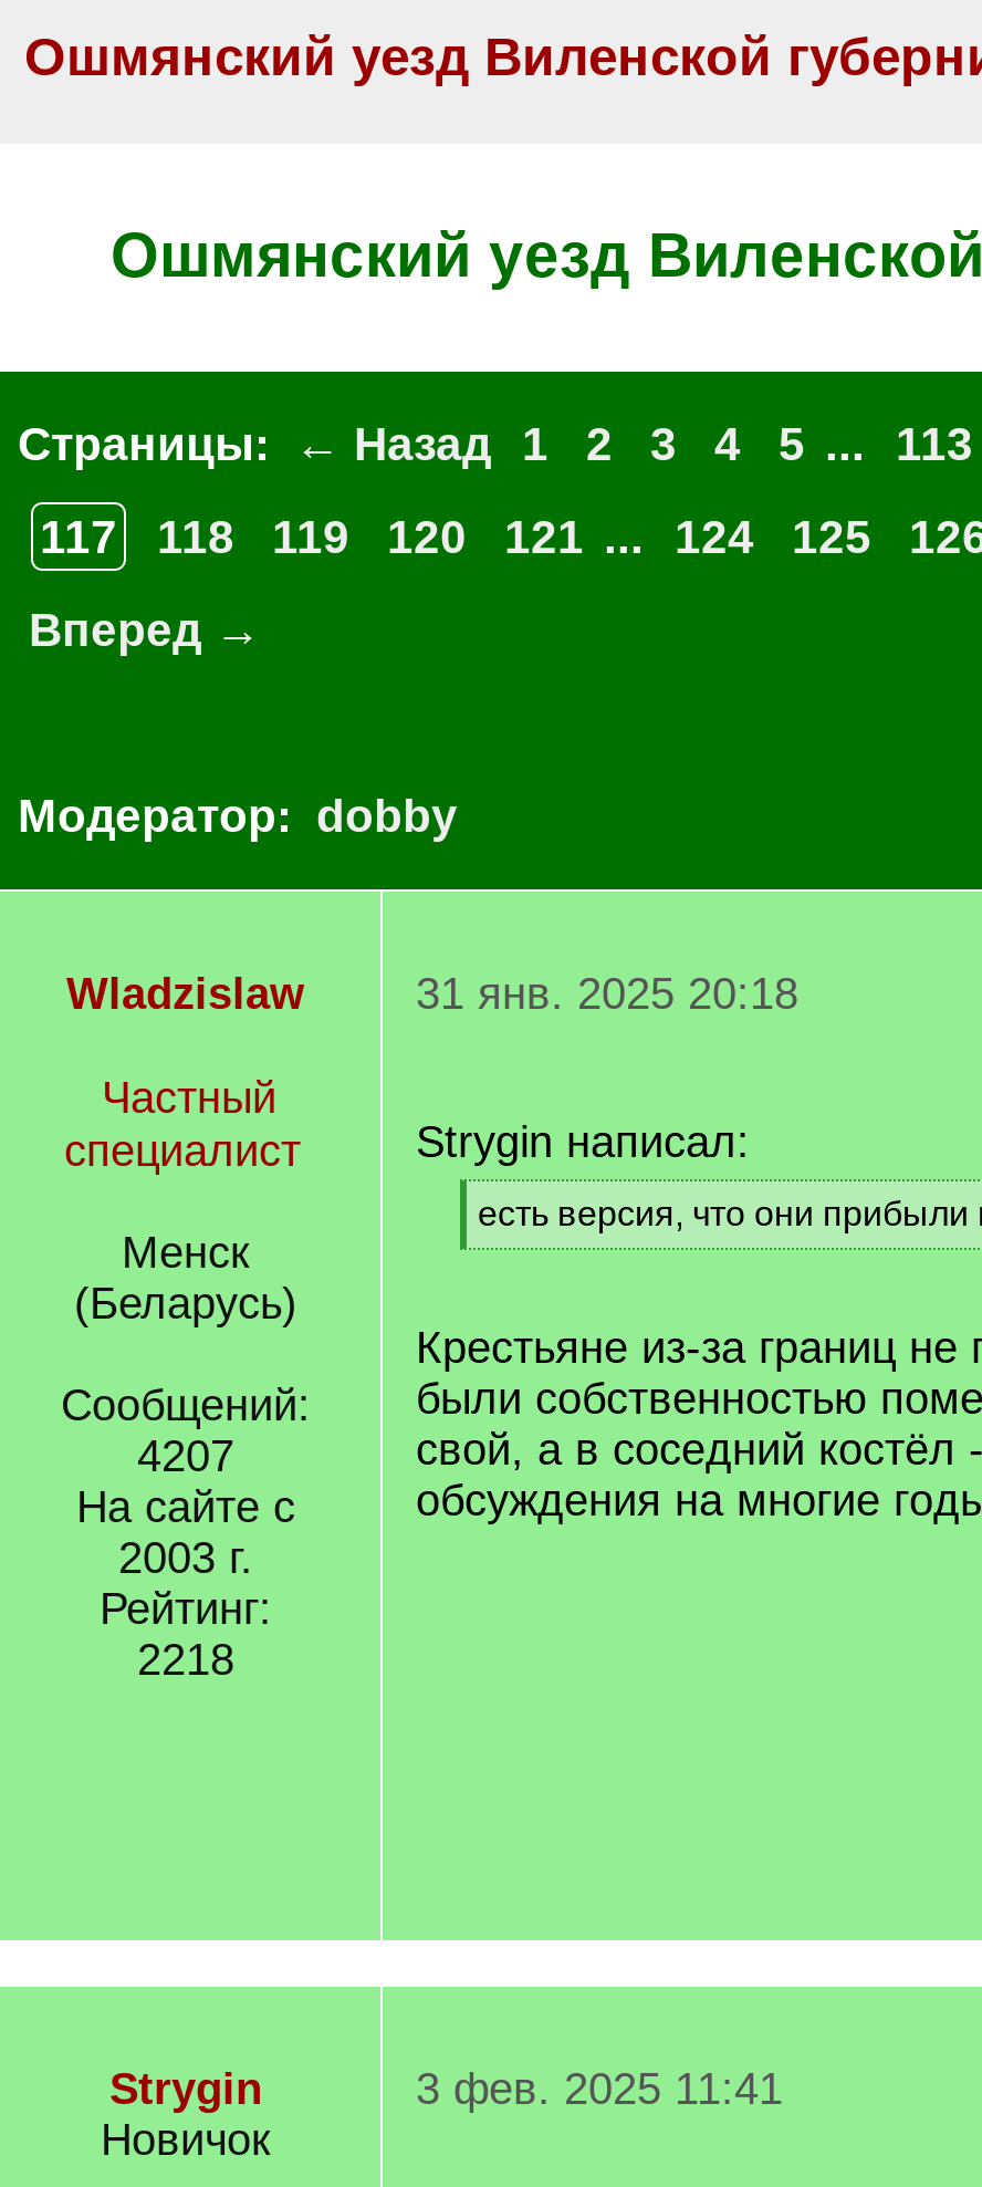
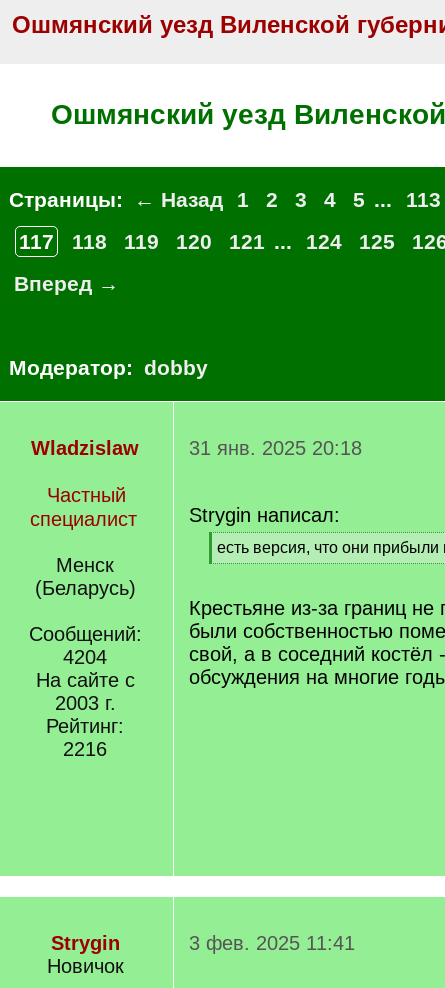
- 4207
+ 4204

- 2218
+ 2216
